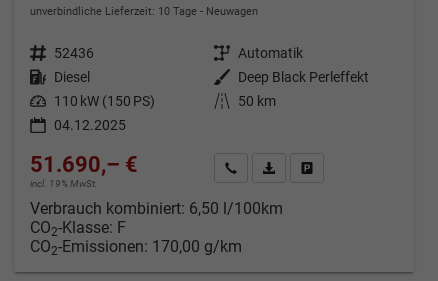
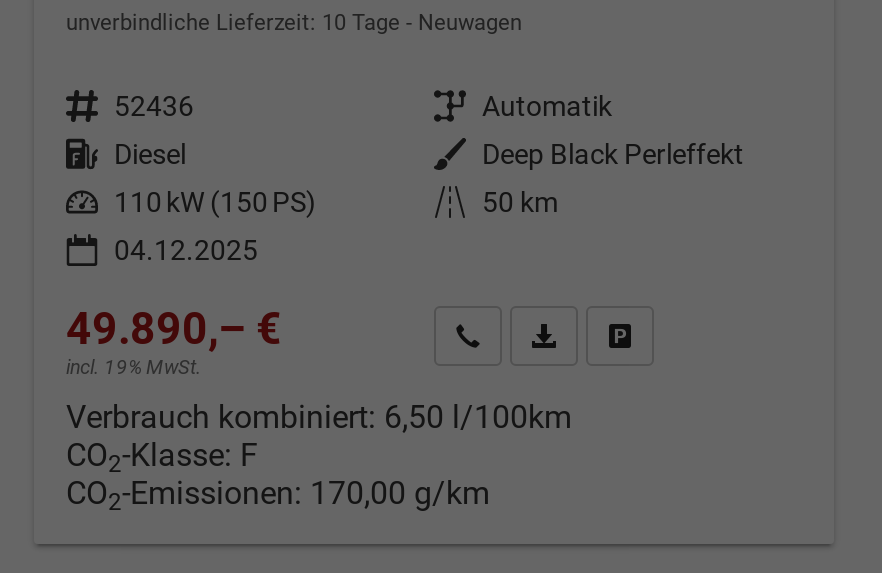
- 51.690,– €
+ 49.890,– €
